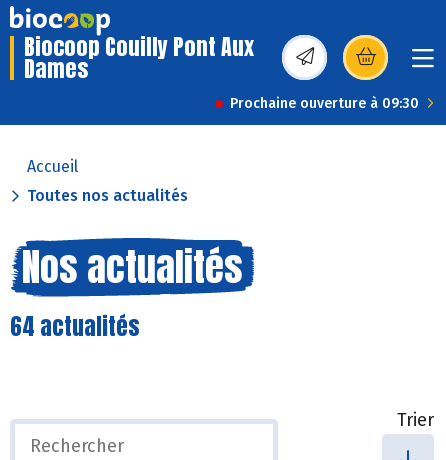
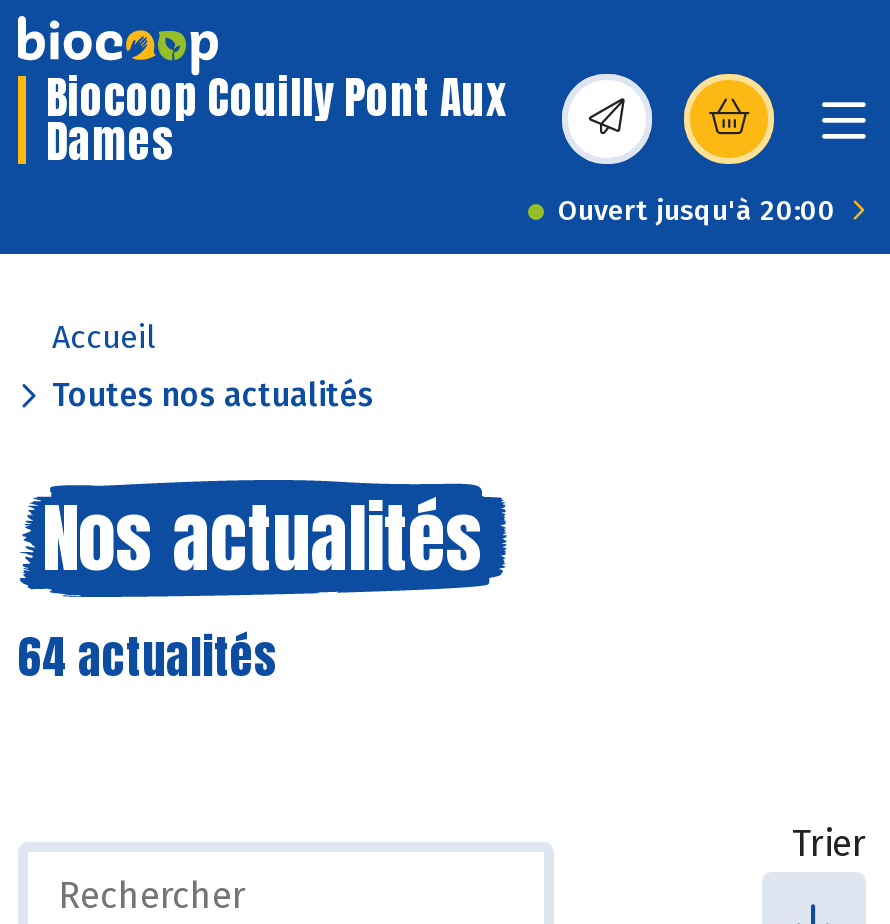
- Prochaine ouverture à 09:30
+ Ouvert jusqu'à 20:00
